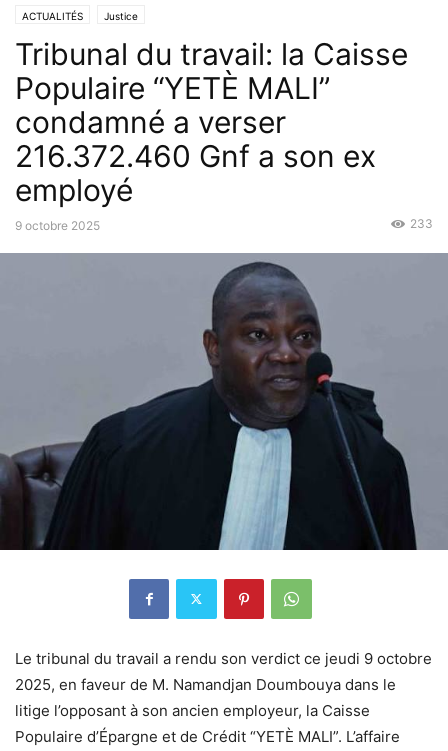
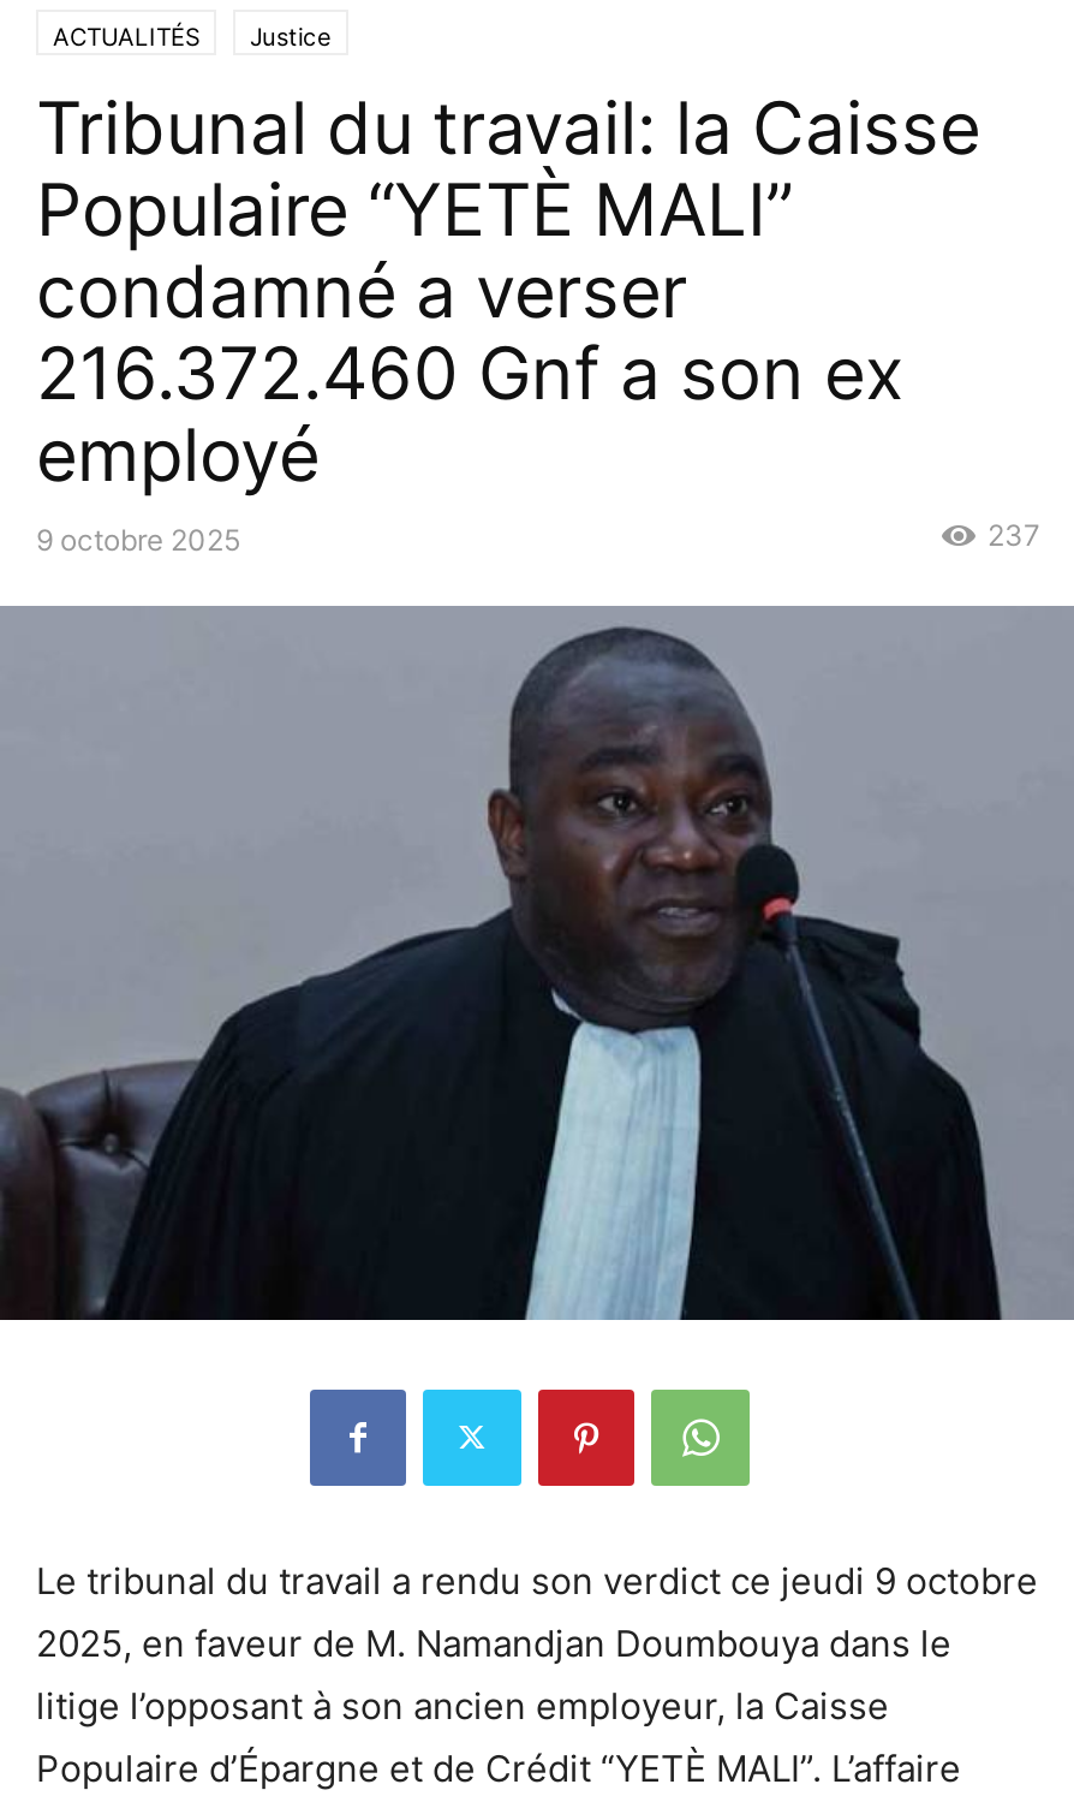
- 233
+ 237
